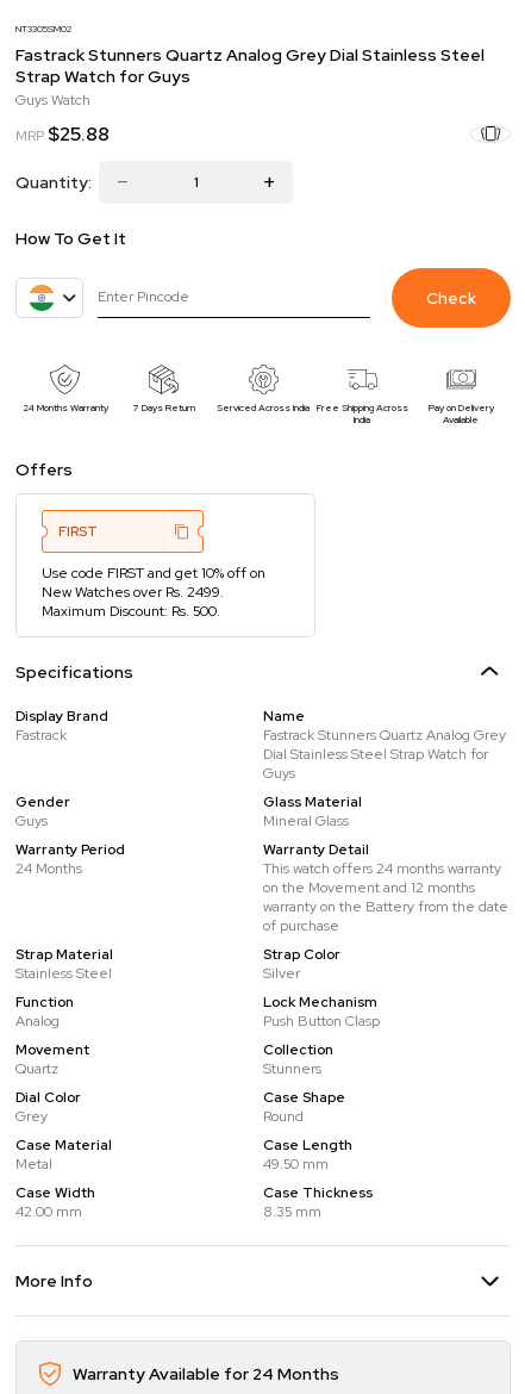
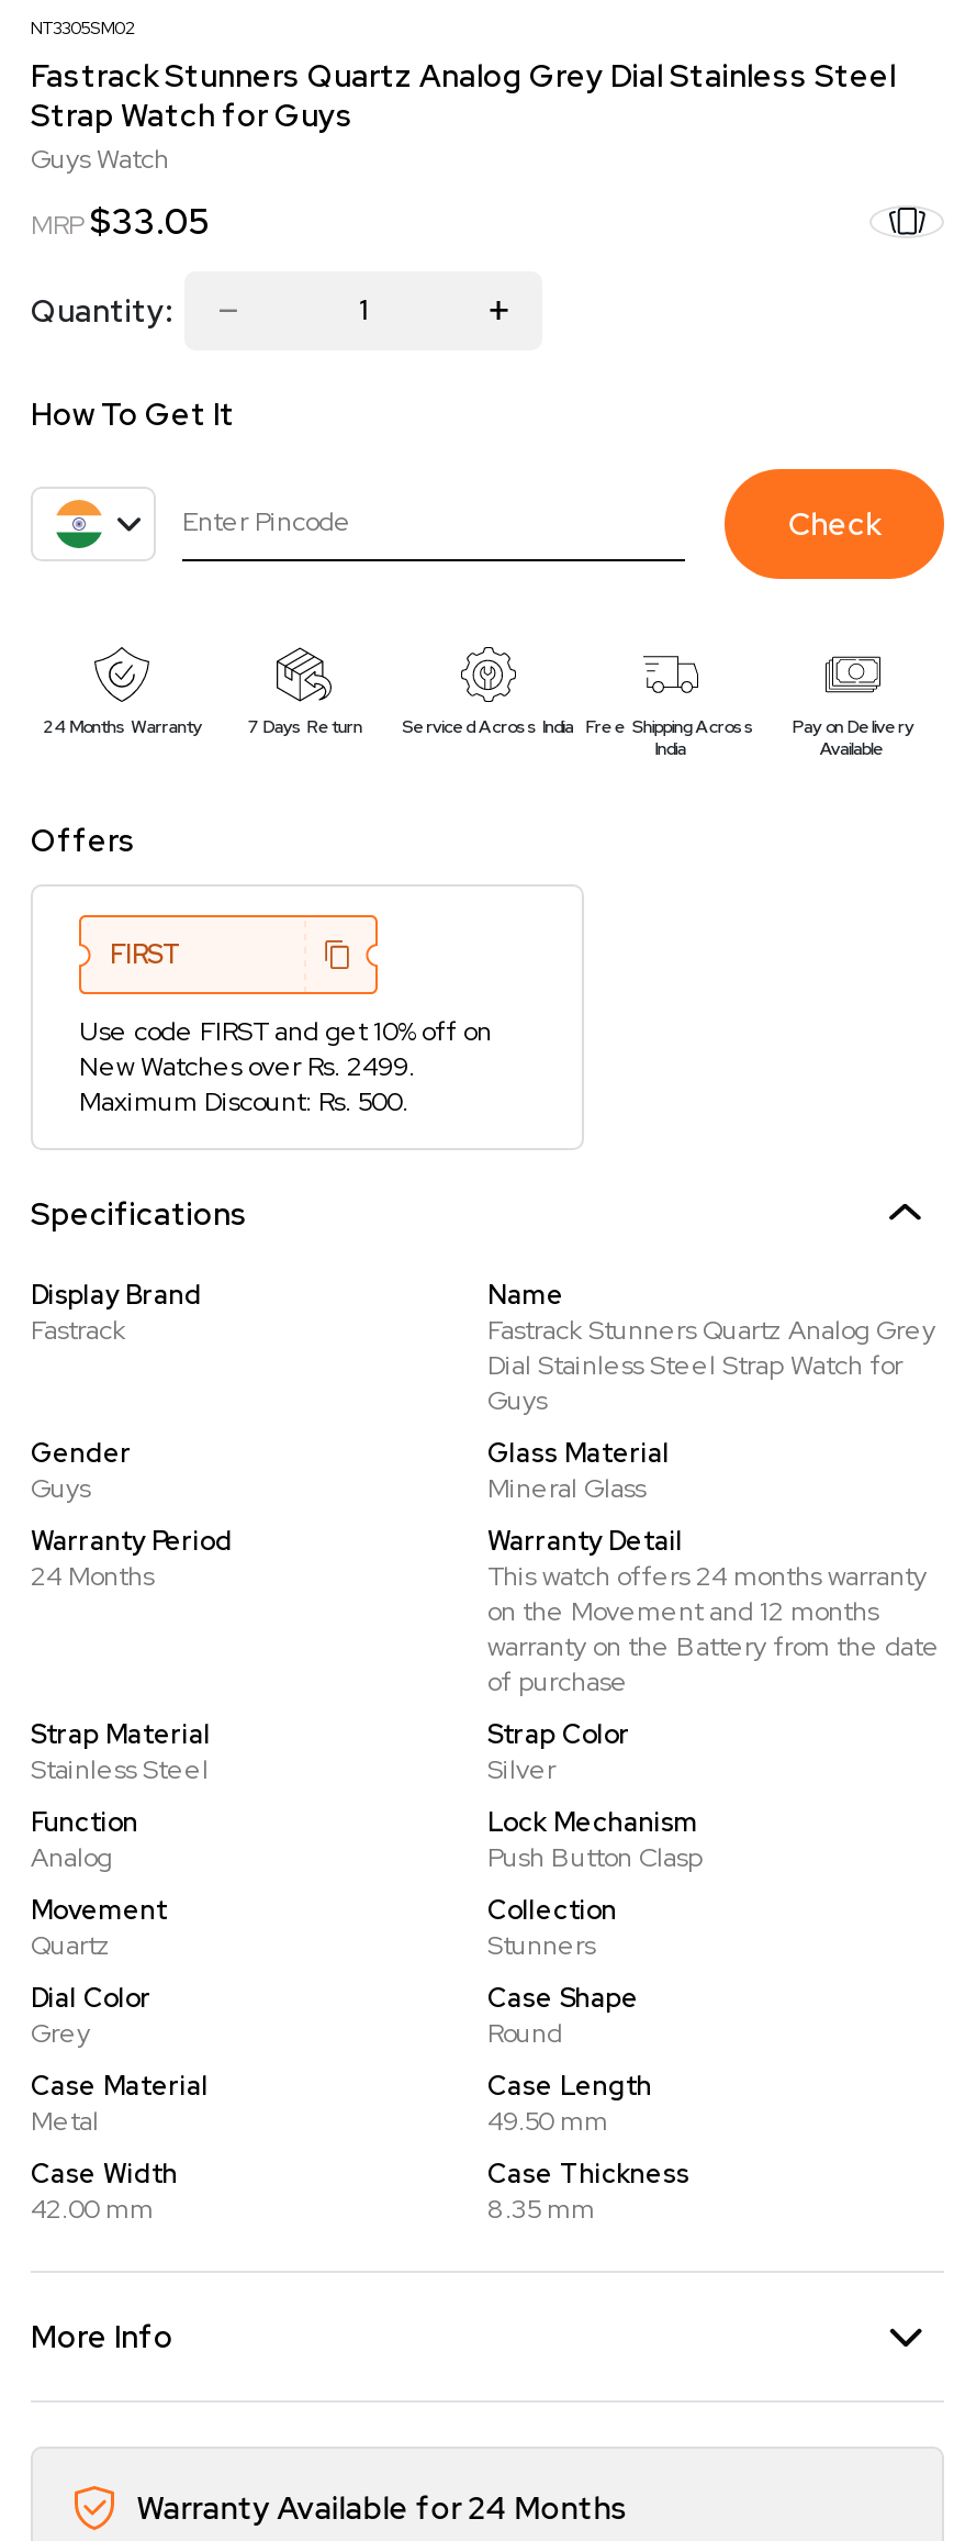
- MRP $25.88
+ MRP $33.05
